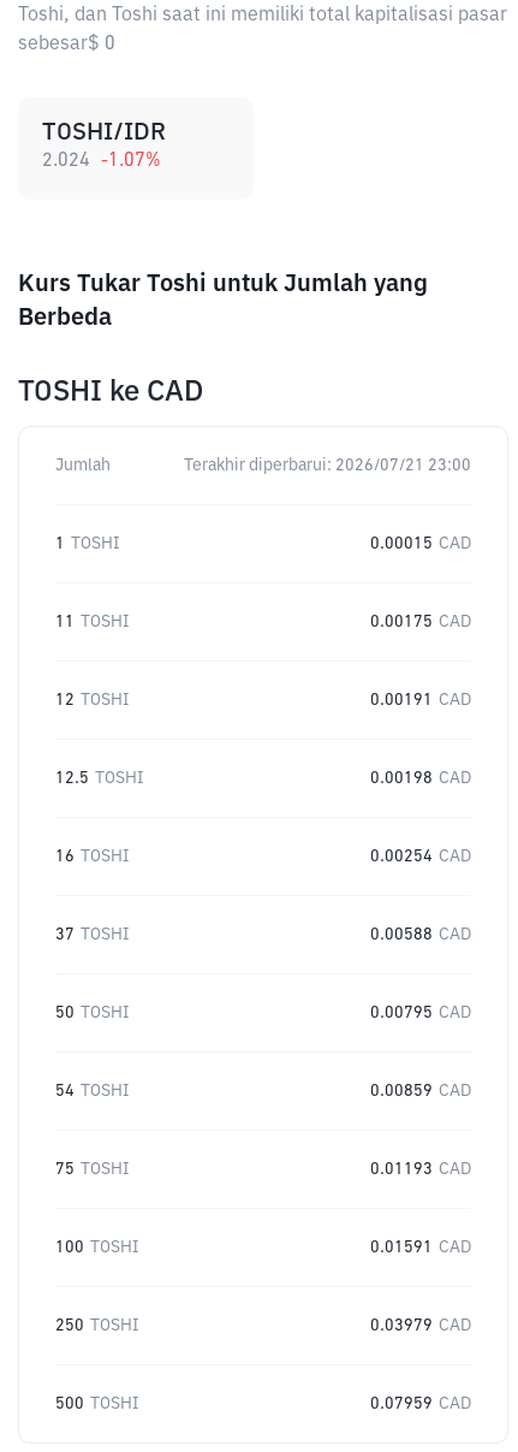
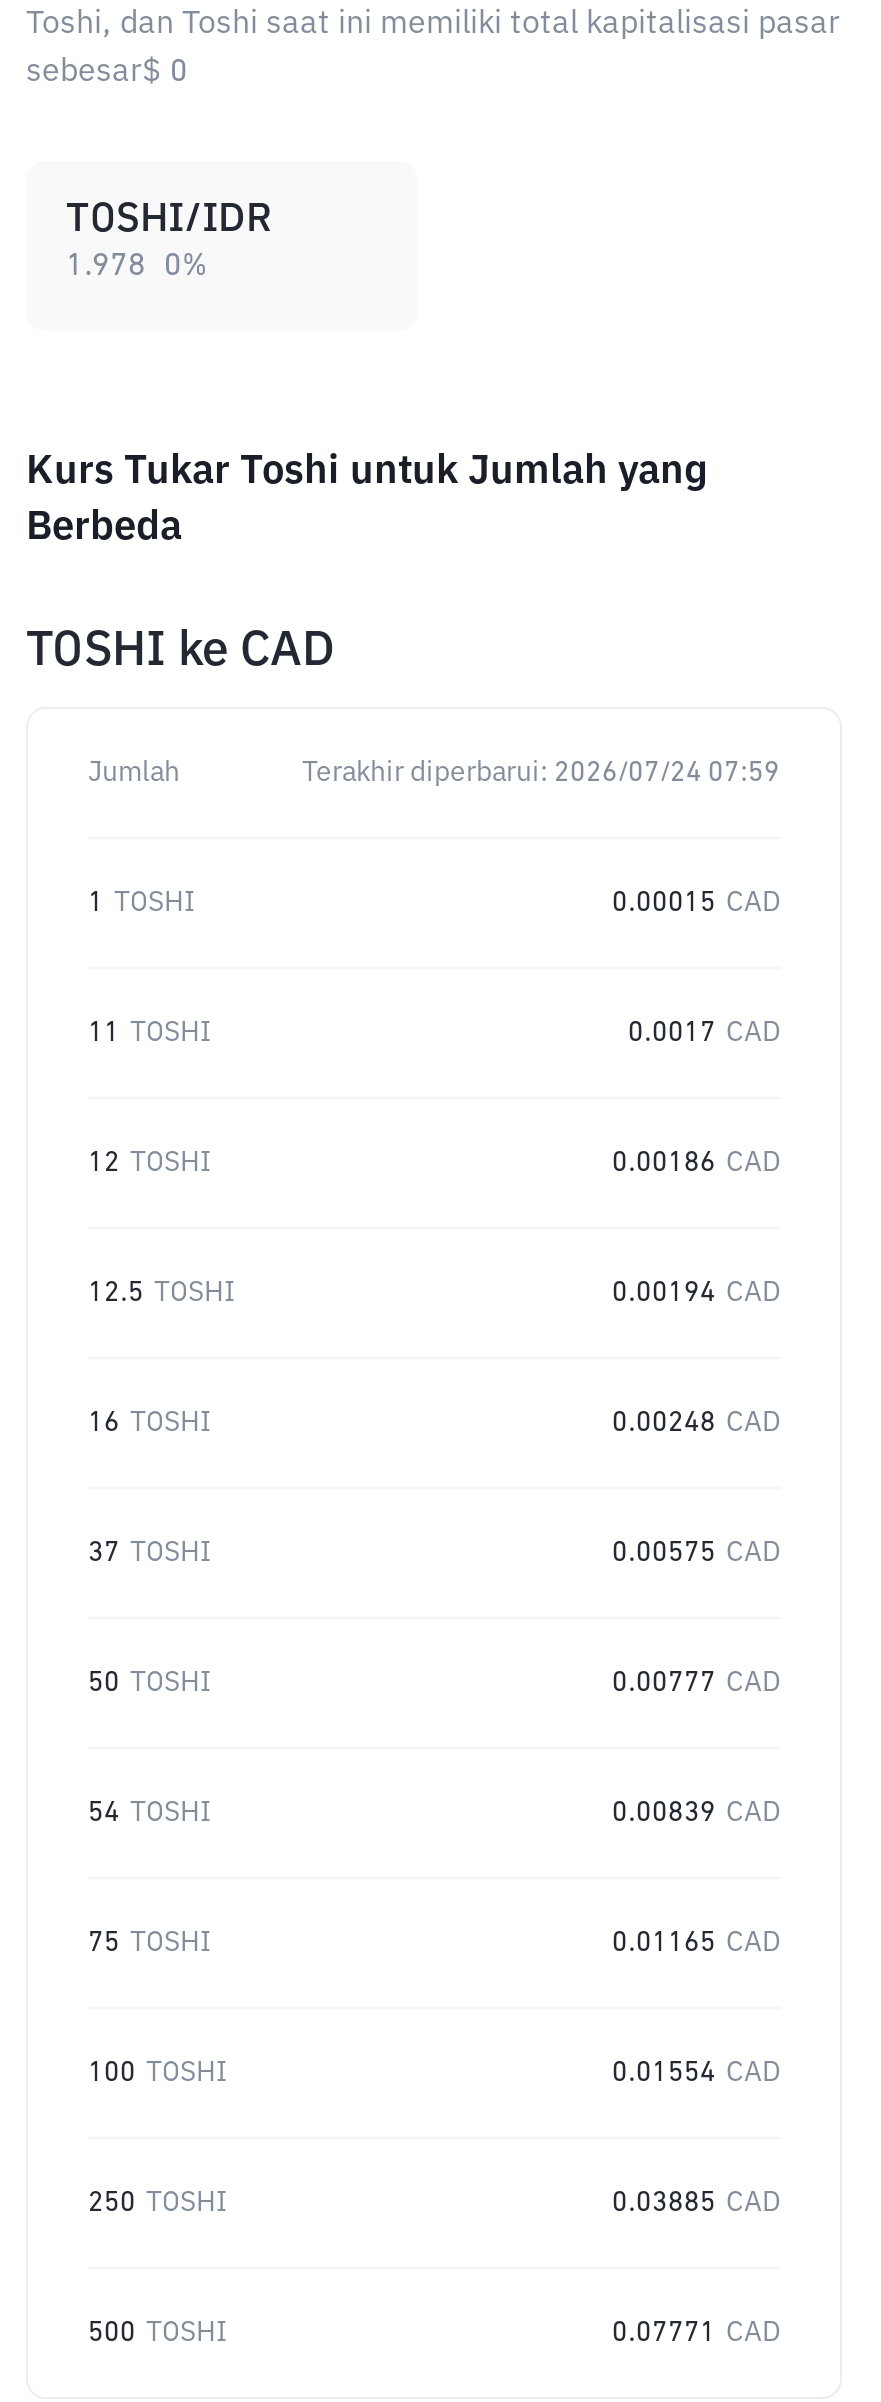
- 2.024 -1.07%
+ 1.978 0%

- Terakhir diperbarui: 2026/07/21 23:00
+ Terakhir diperbarui: 2026/07/24 07:59

- 0.00175 CAD
+ 0.0017 CAD

- 0.00191 CAD
+ 0.00186 CAD

- 0.00198 CAD
+ 0.00194 CAD

- 0.00254 CAD
+ 0.00248 CAD

- 0.00588 CAD
+ 0.00575 CAD

- 0.00795 CAD
+ 0.00777 CAD

- 0.00859 CAD
+ 0.00839 CAD

- 0.01193 CAD
+ 0.01165 CAD

- 0.01591 CAD
+ 0.01554 CAD

- 0.03979 CAD
+ 0.03885 CAD

- 0.07959 CAD
+ 0.07771 CAD
